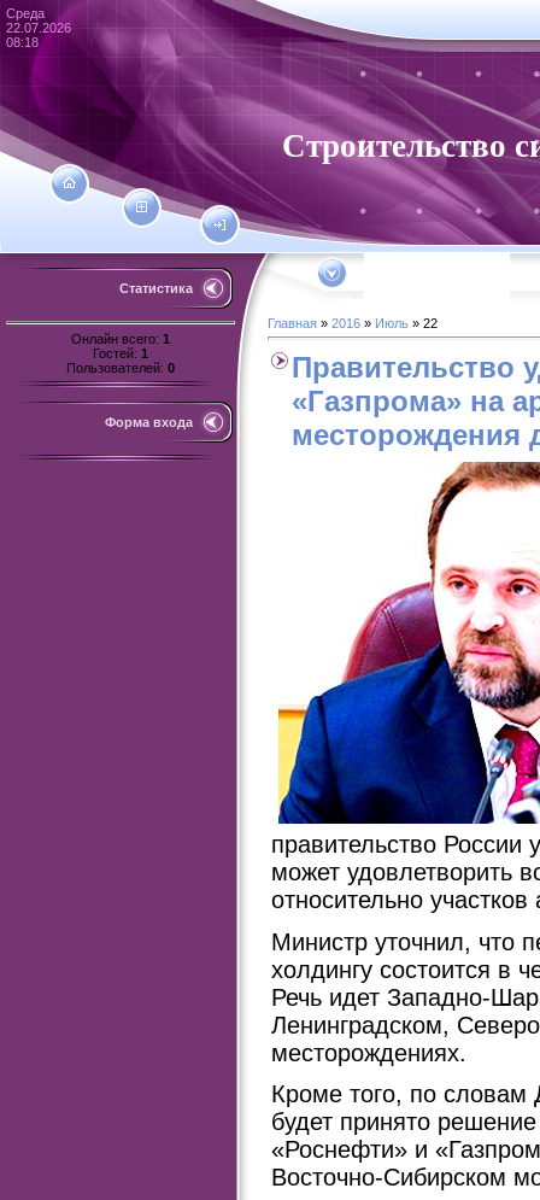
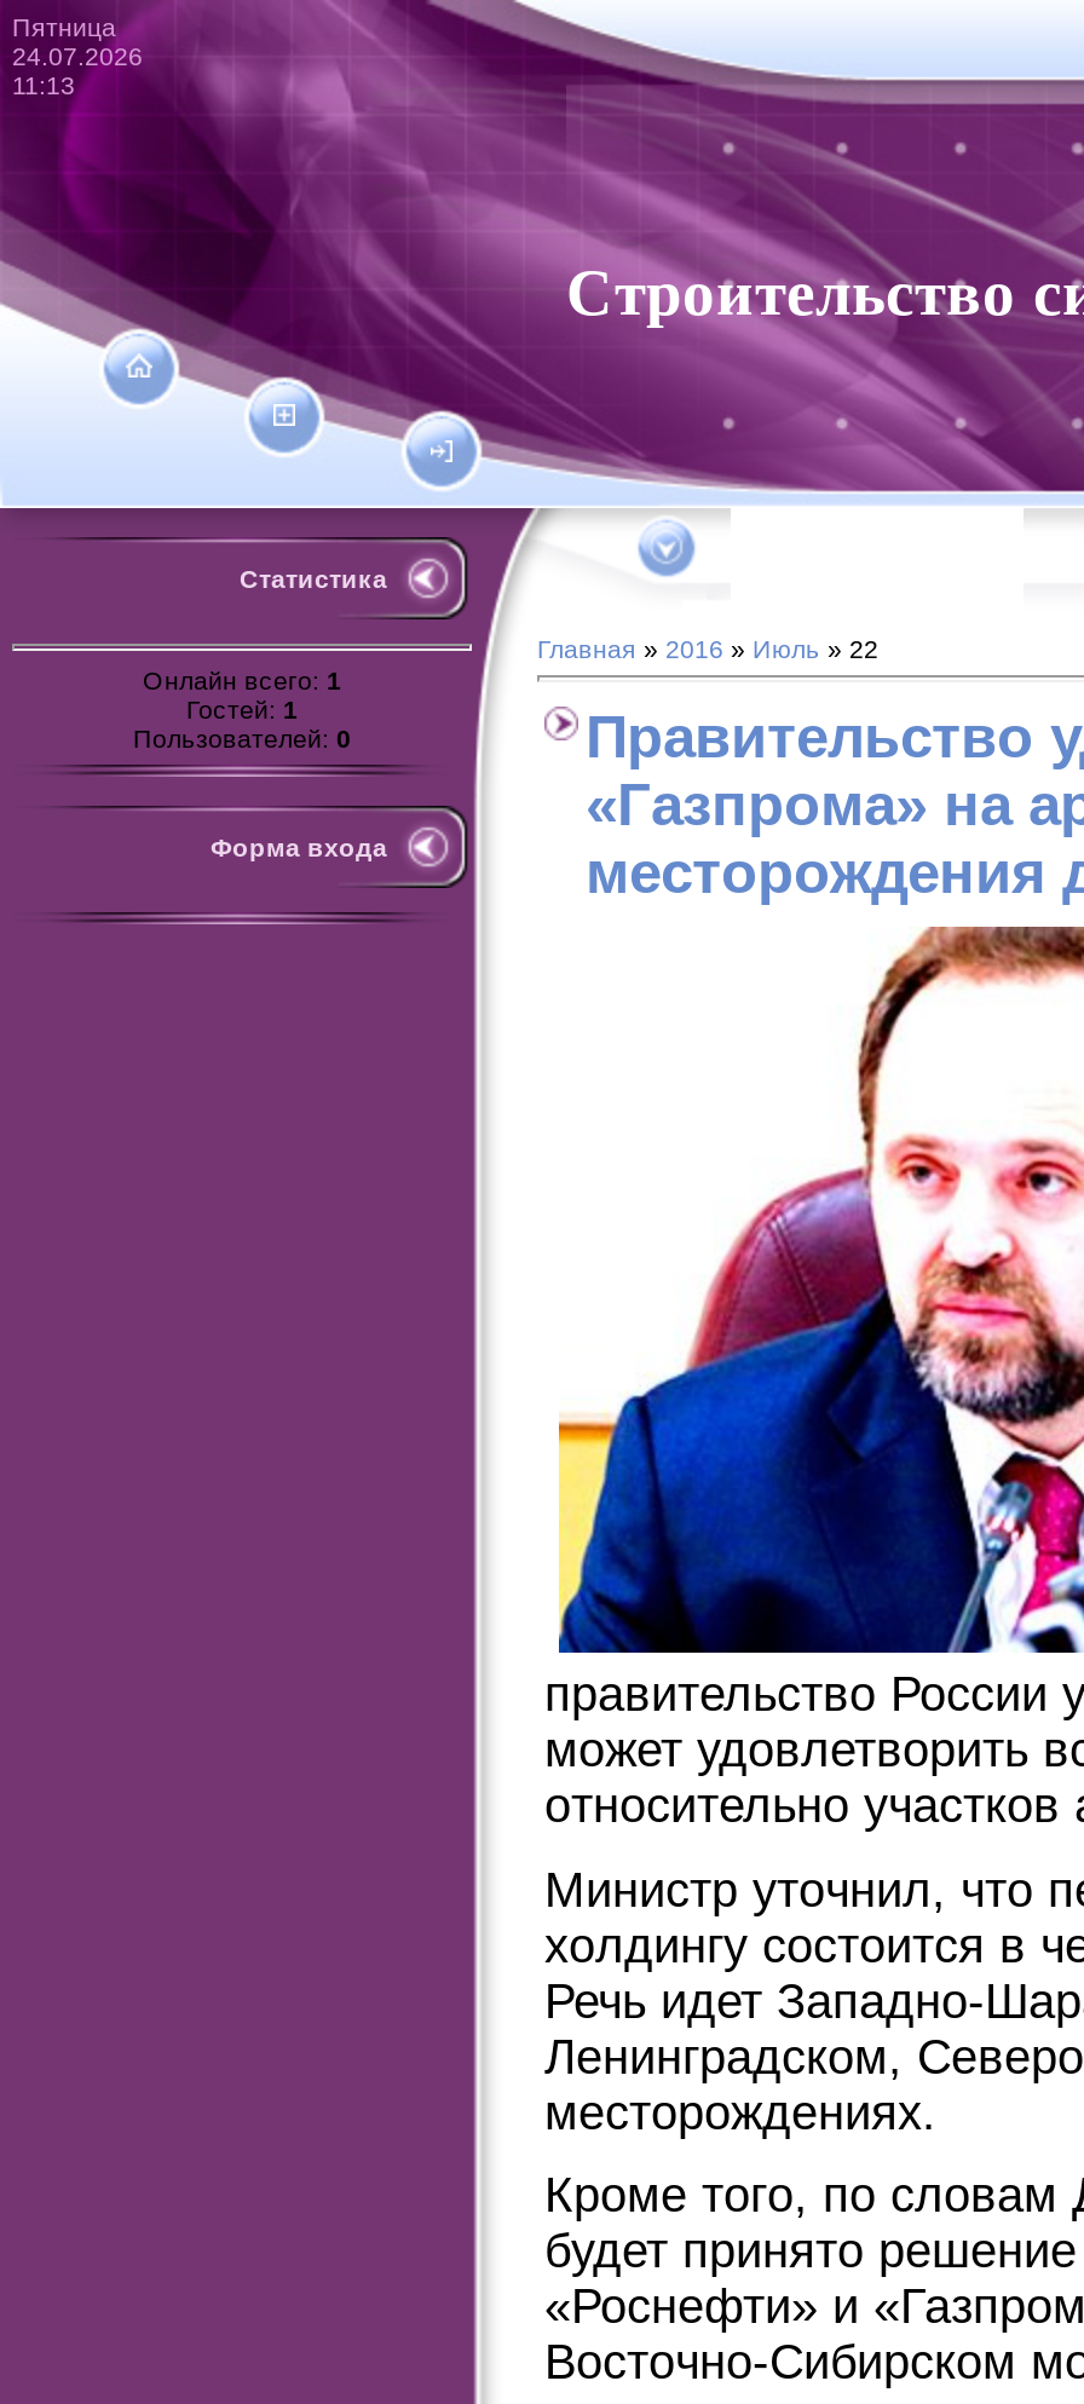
- Среда
- 22.07.2026
- 08:18
+ Пятница
+ 24.07.2026
+ 11:13
